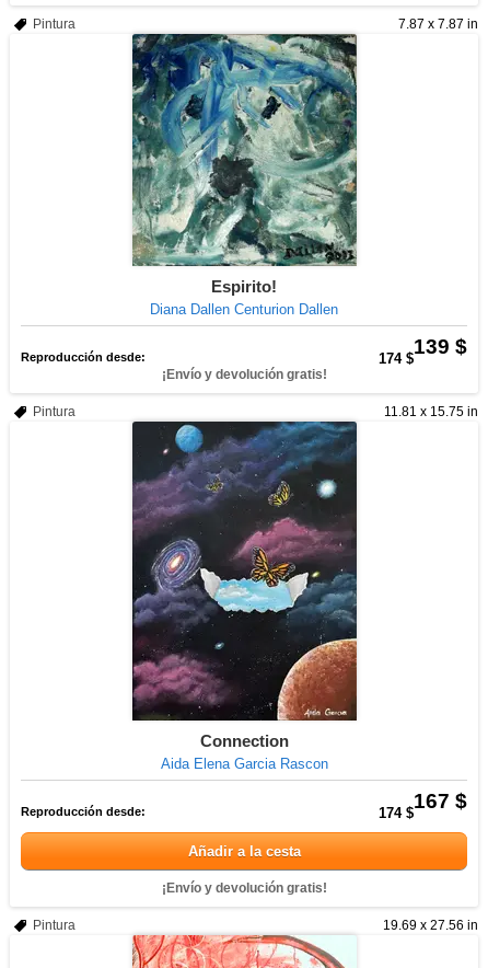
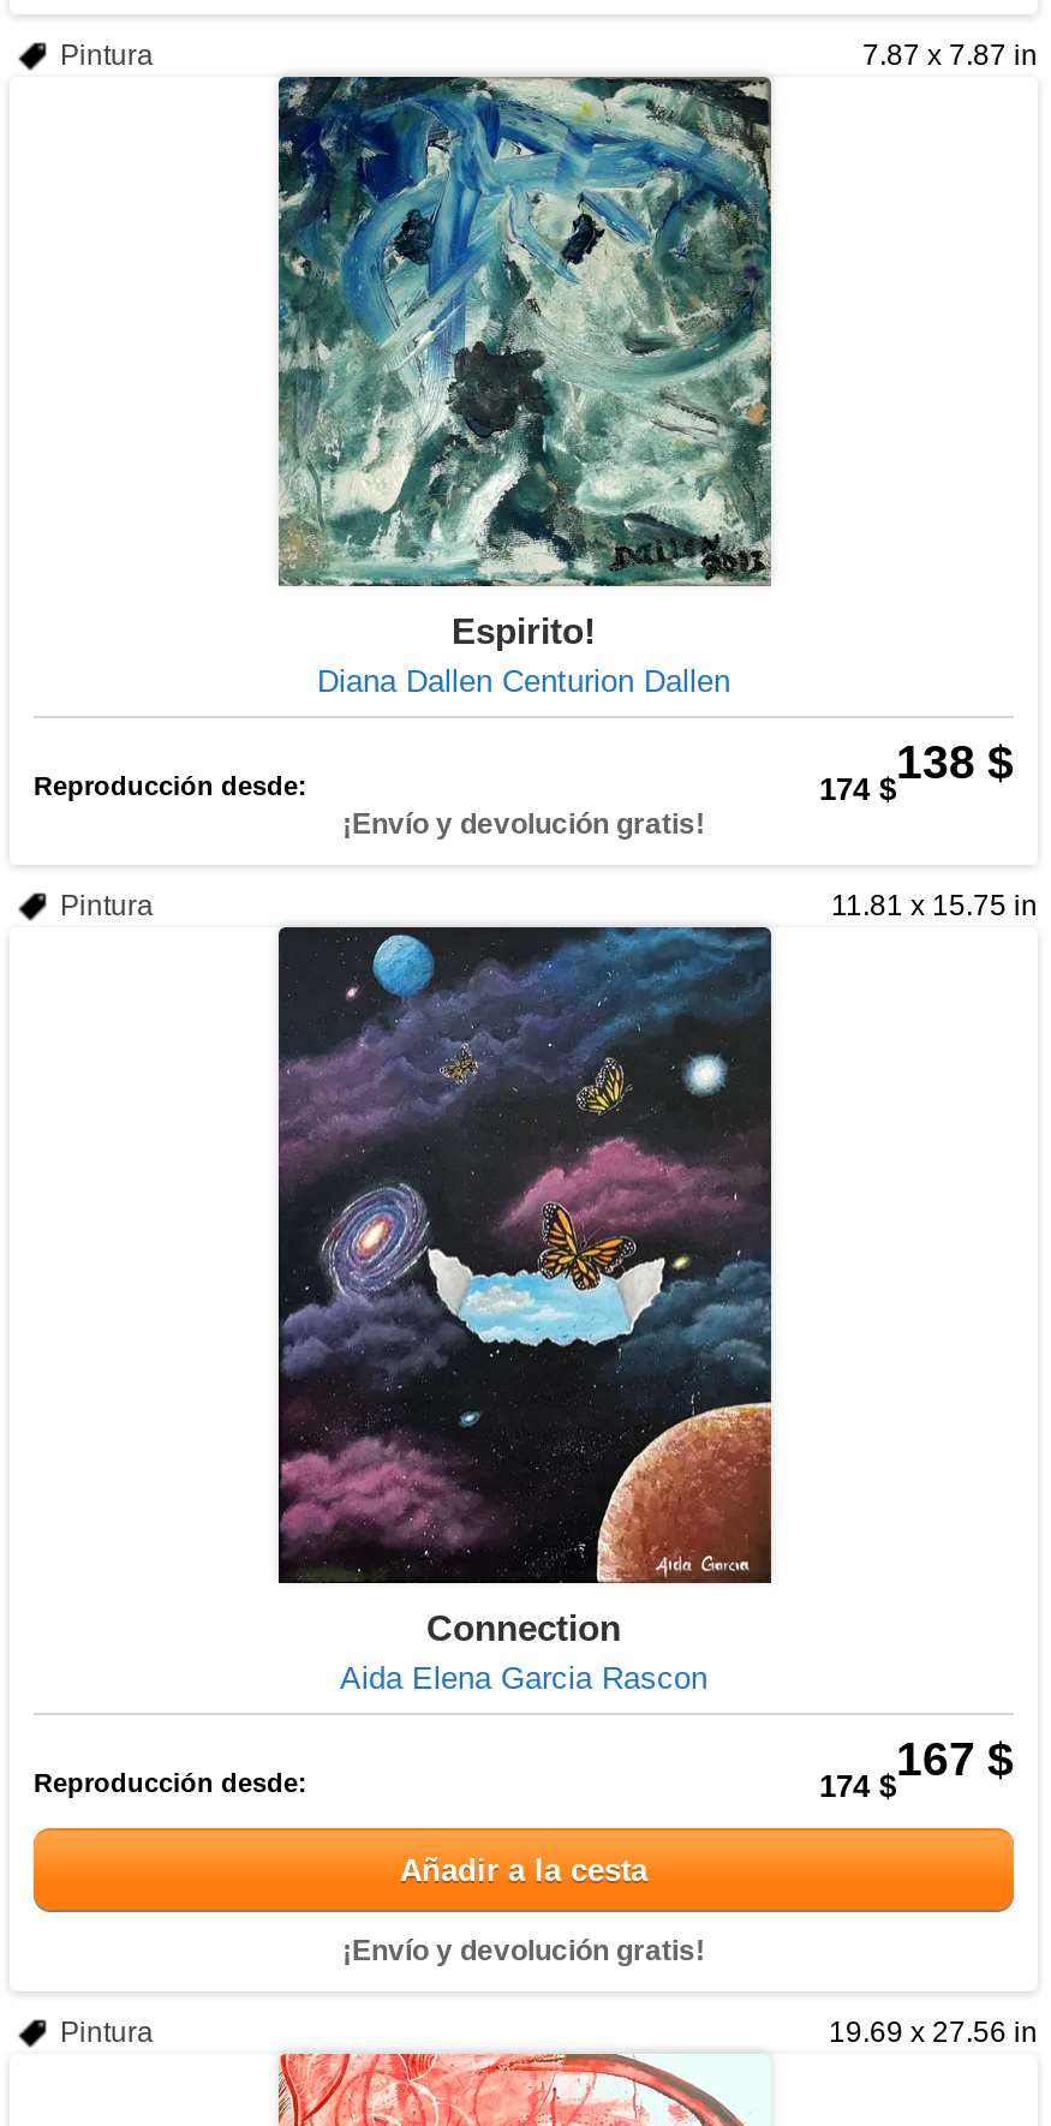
- 139 $
+ 138 $
